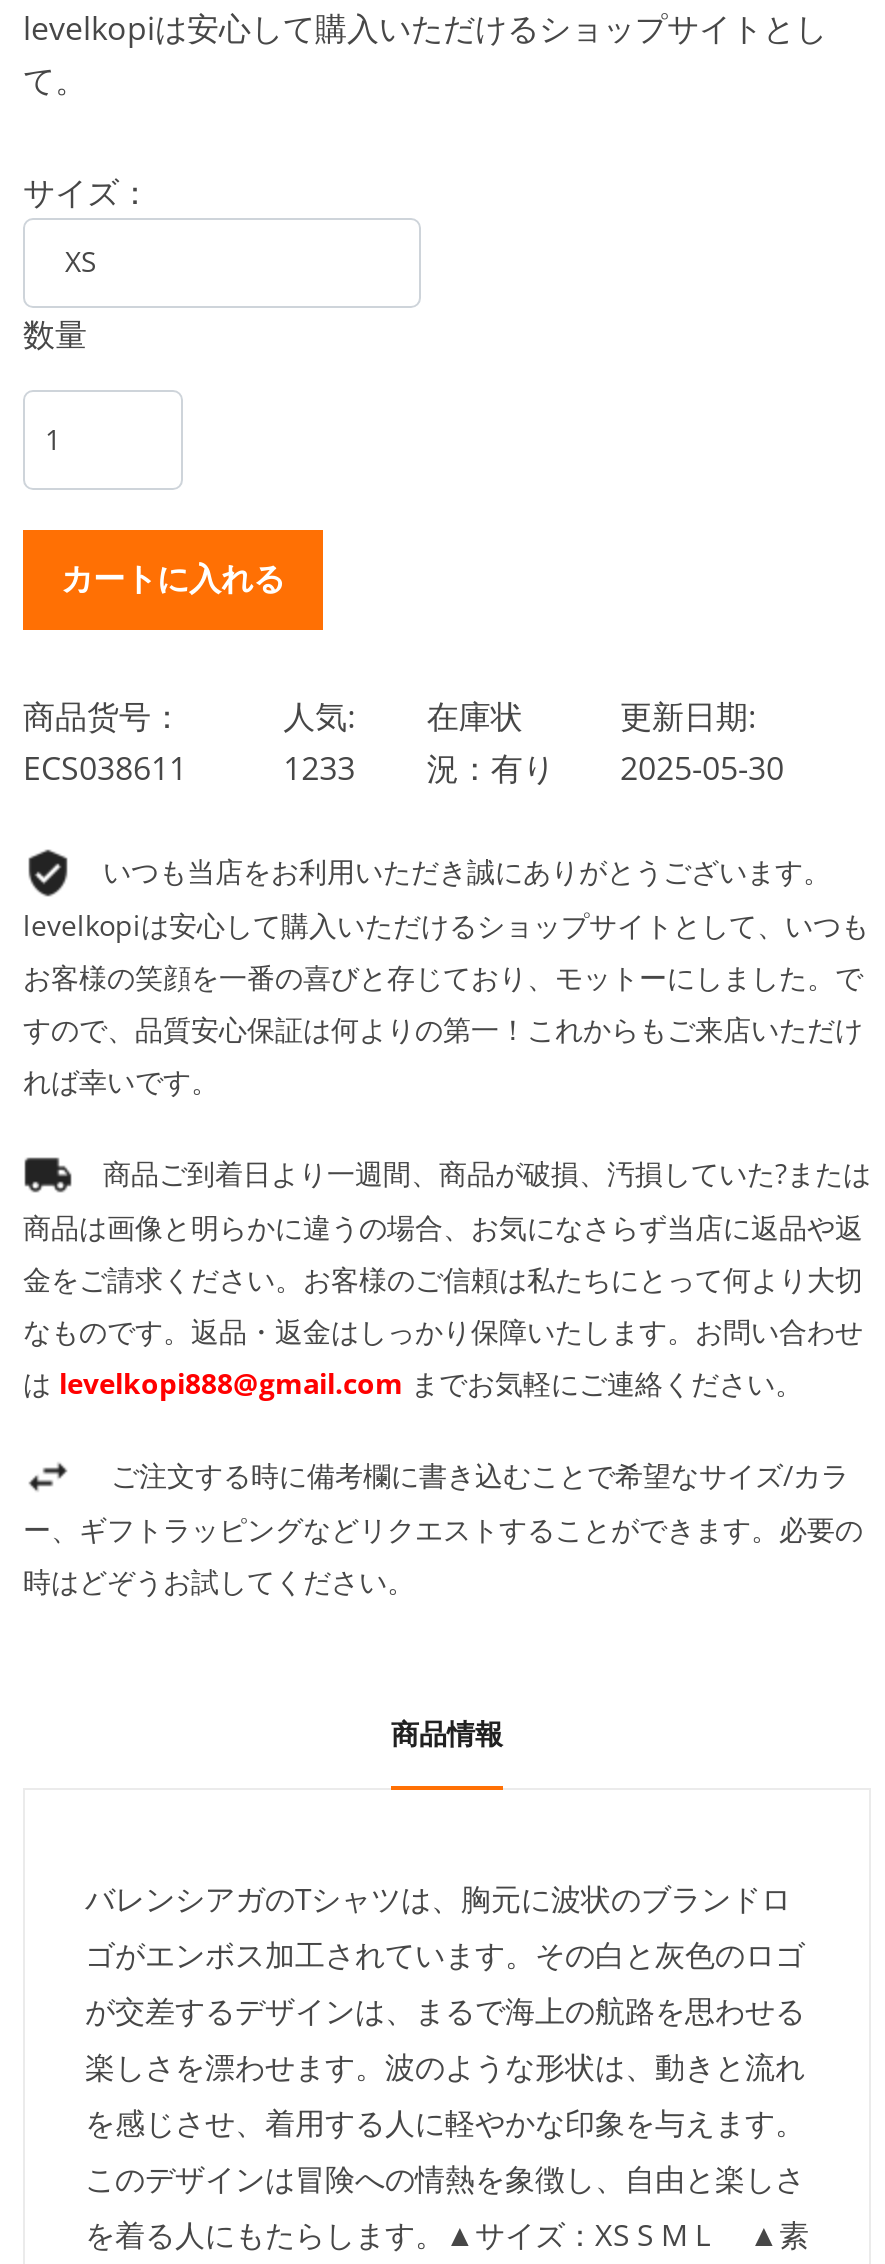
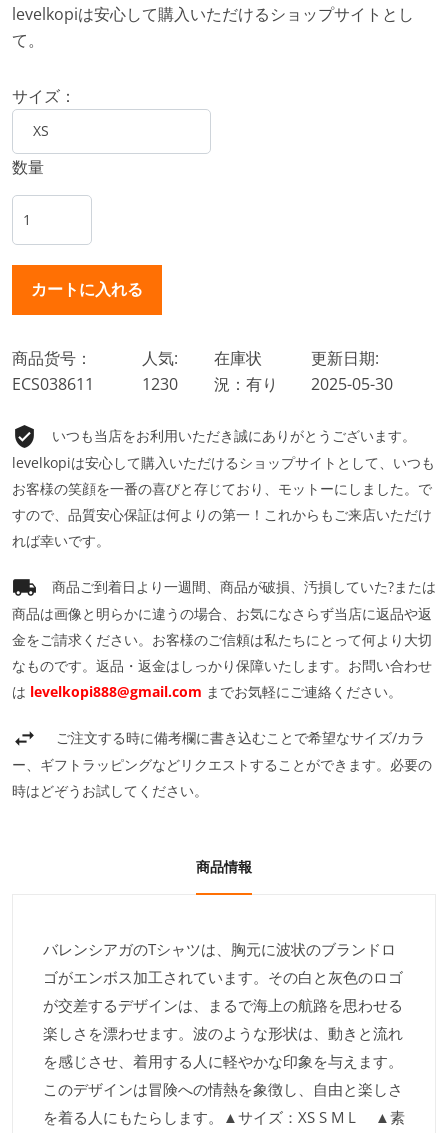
- 1233 況：有り 2025-05-30
+ 1230 況：有り 2025-05-30
